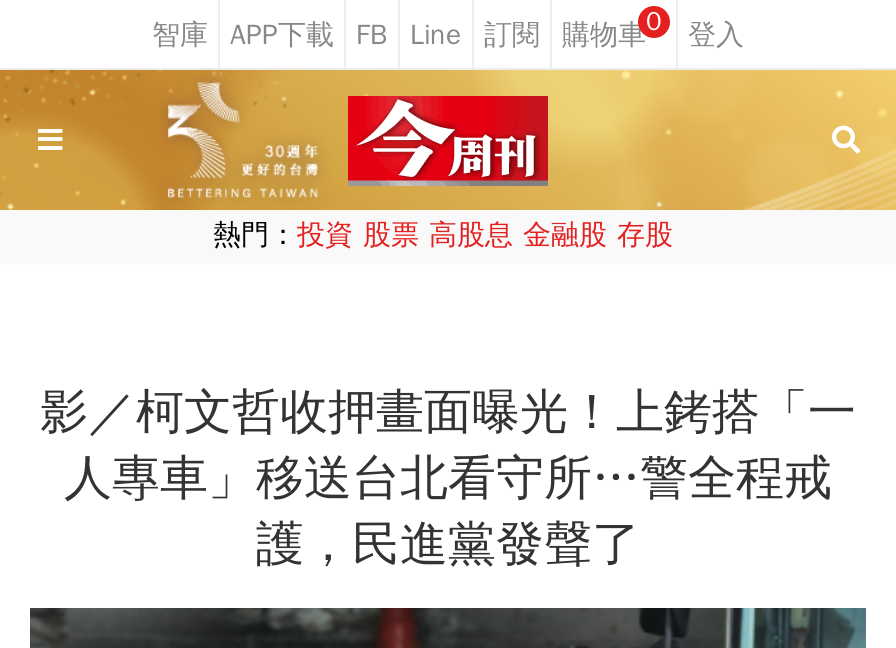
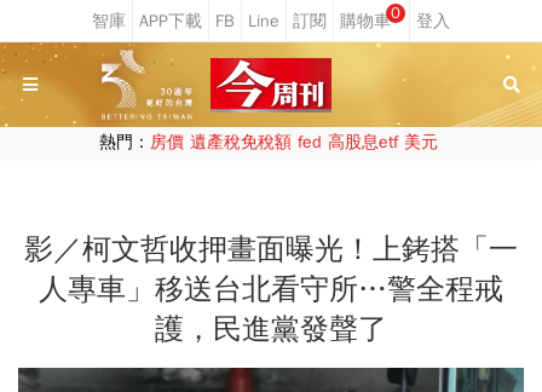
- 熱門：投資 股票 高股息 金融股 存股
+ 熱門：房價 遺產稅免稅額 fed 高股息etf 美元
